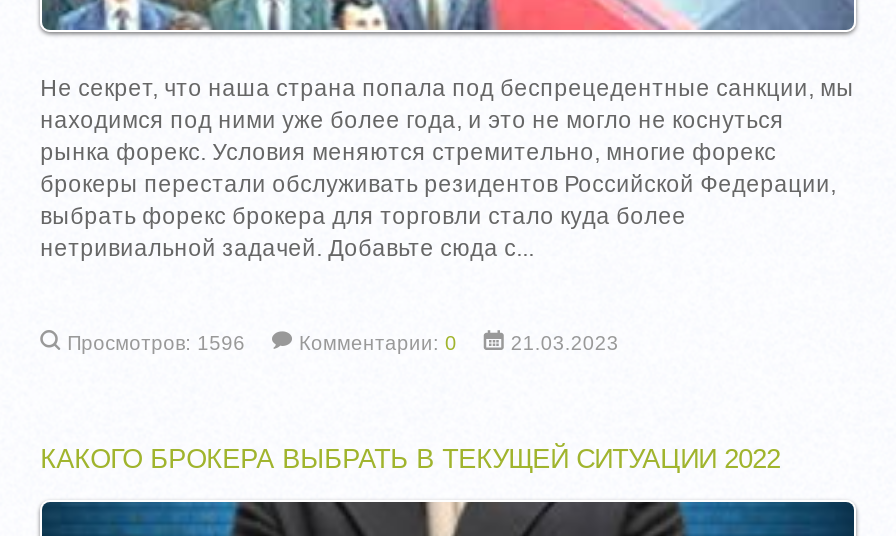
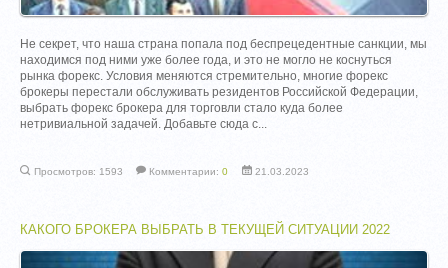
- Просмотров: 1596
+ Просмотров: 1593
